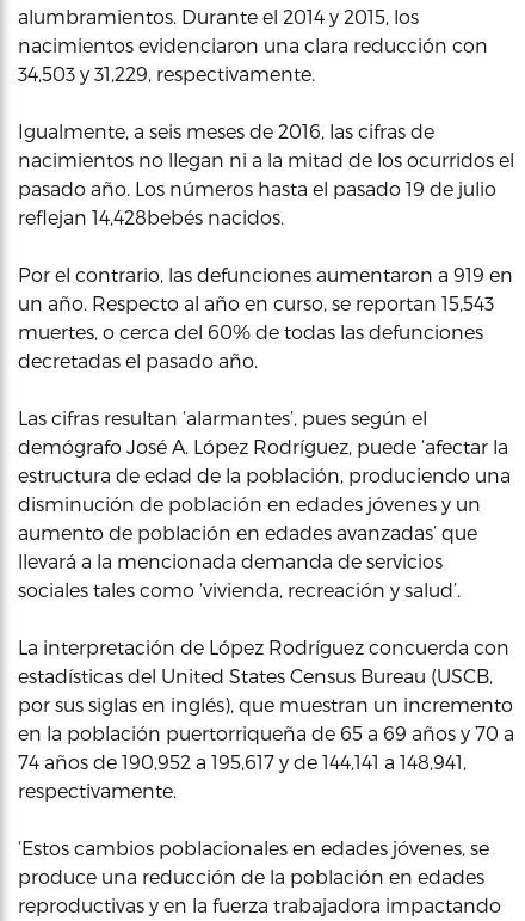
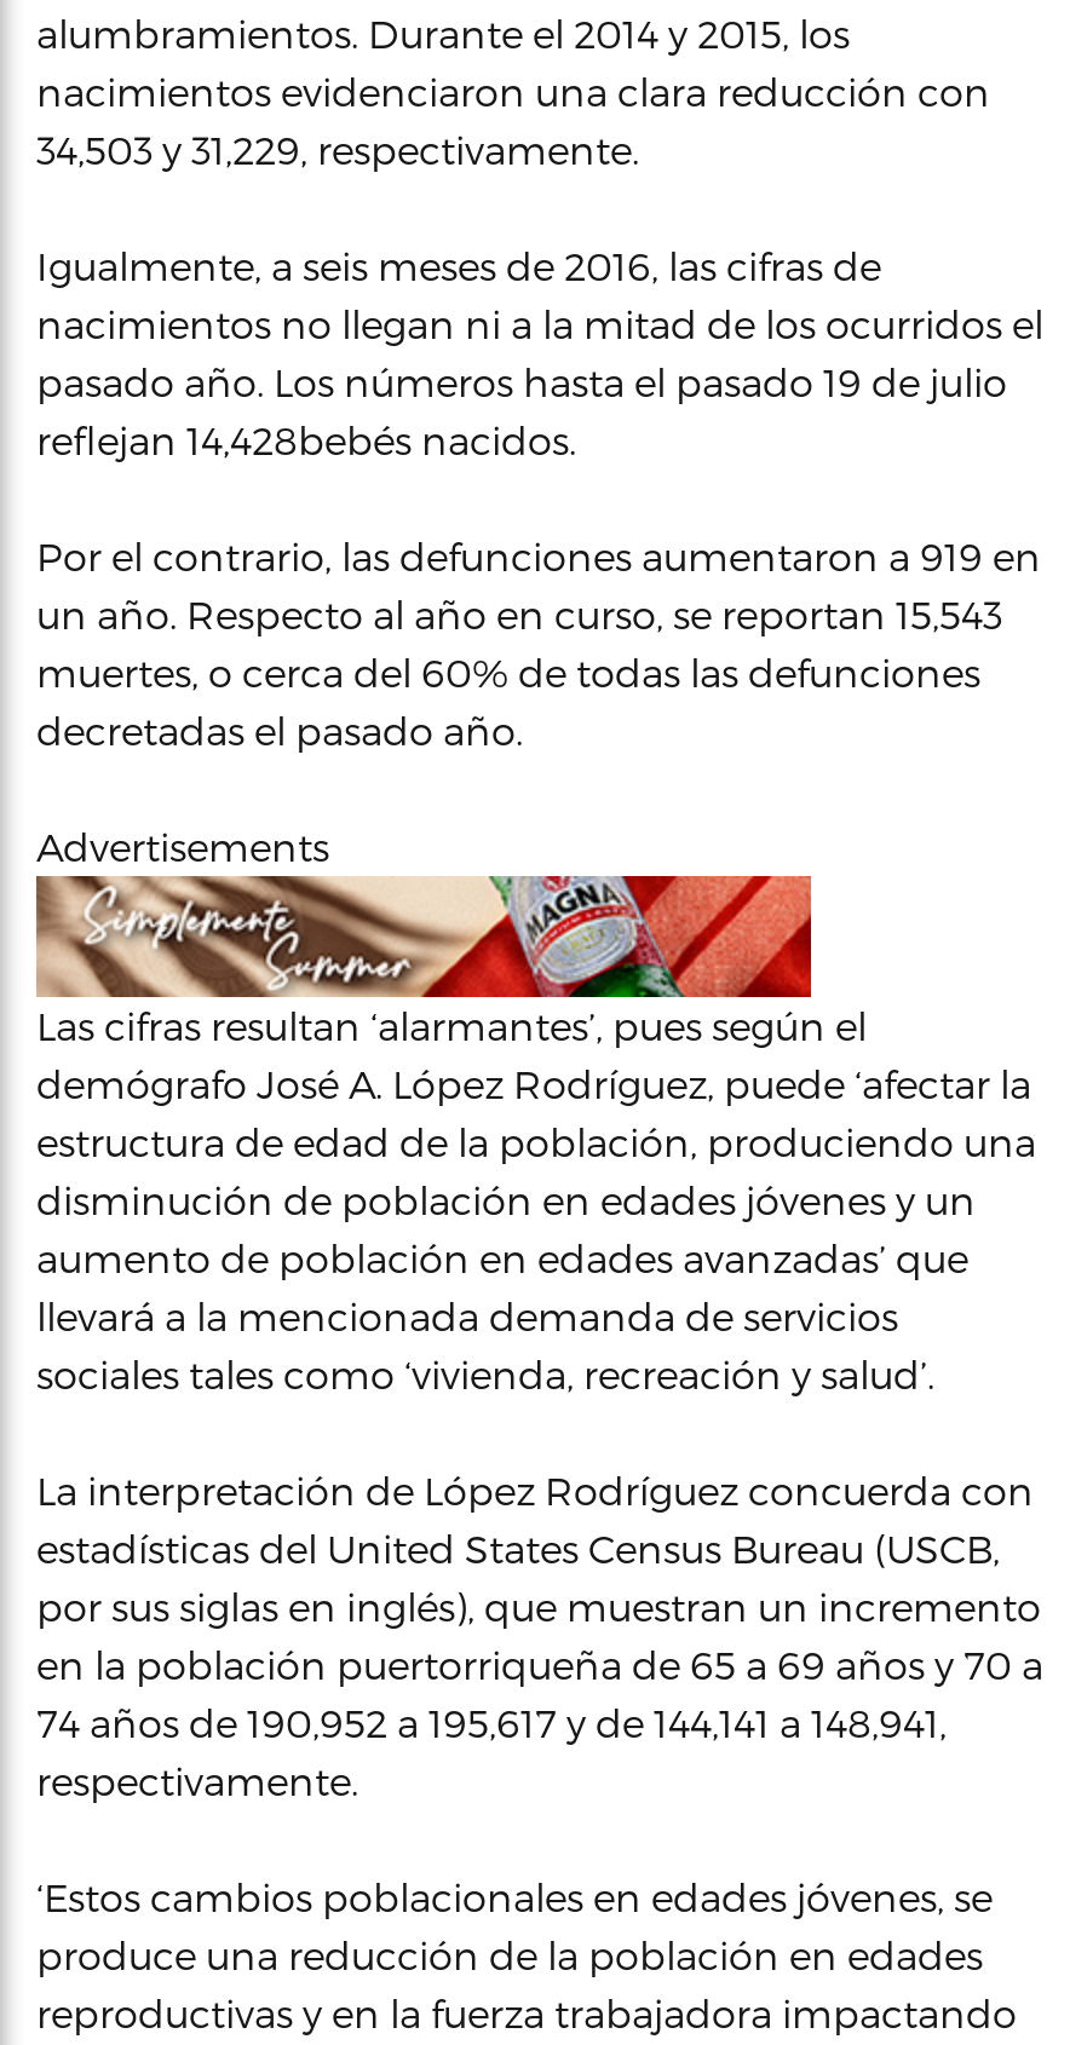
+ [image]

+ Advertisements
